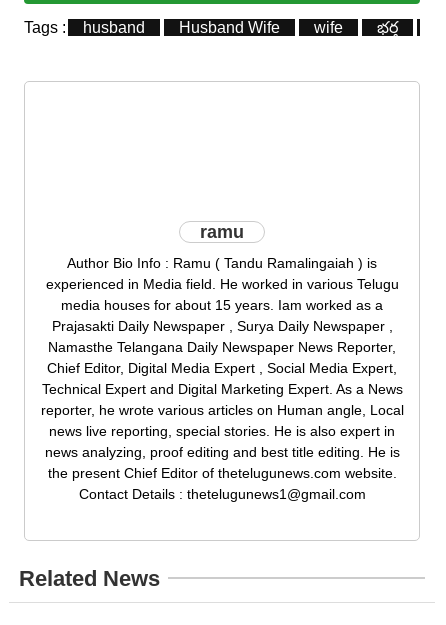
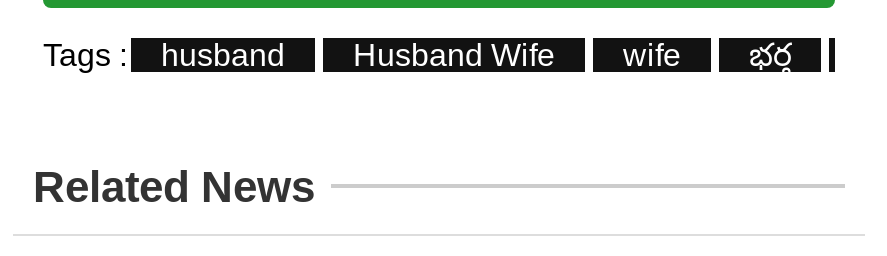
- ramu
- Author Bio Info : Ramu ( Tandu Ramalingaiah ) is
- experienced in Media field. He worked in various Telugu
- media houses for about 15 years. Iam worked as a
- Prajasakti Daily Newspaper , Surya Daily Newspaper ,
- Namasthe Telangana Daily Newspaper News Reporter,
- Chief Editor, Digital Media Expert , Social Media Expert,
- Technical Expert and Digital Marketing Expert. As a News
- reporter, he wrote various articles on Human angle, Local
- news live reporting, special stories. He is also expert in
- news analyzing, proof editing and best title editing. He is
- the present Chief Editor of thetelugunews.com website.
- Contact Details : thetelugunews1@gmail.com
